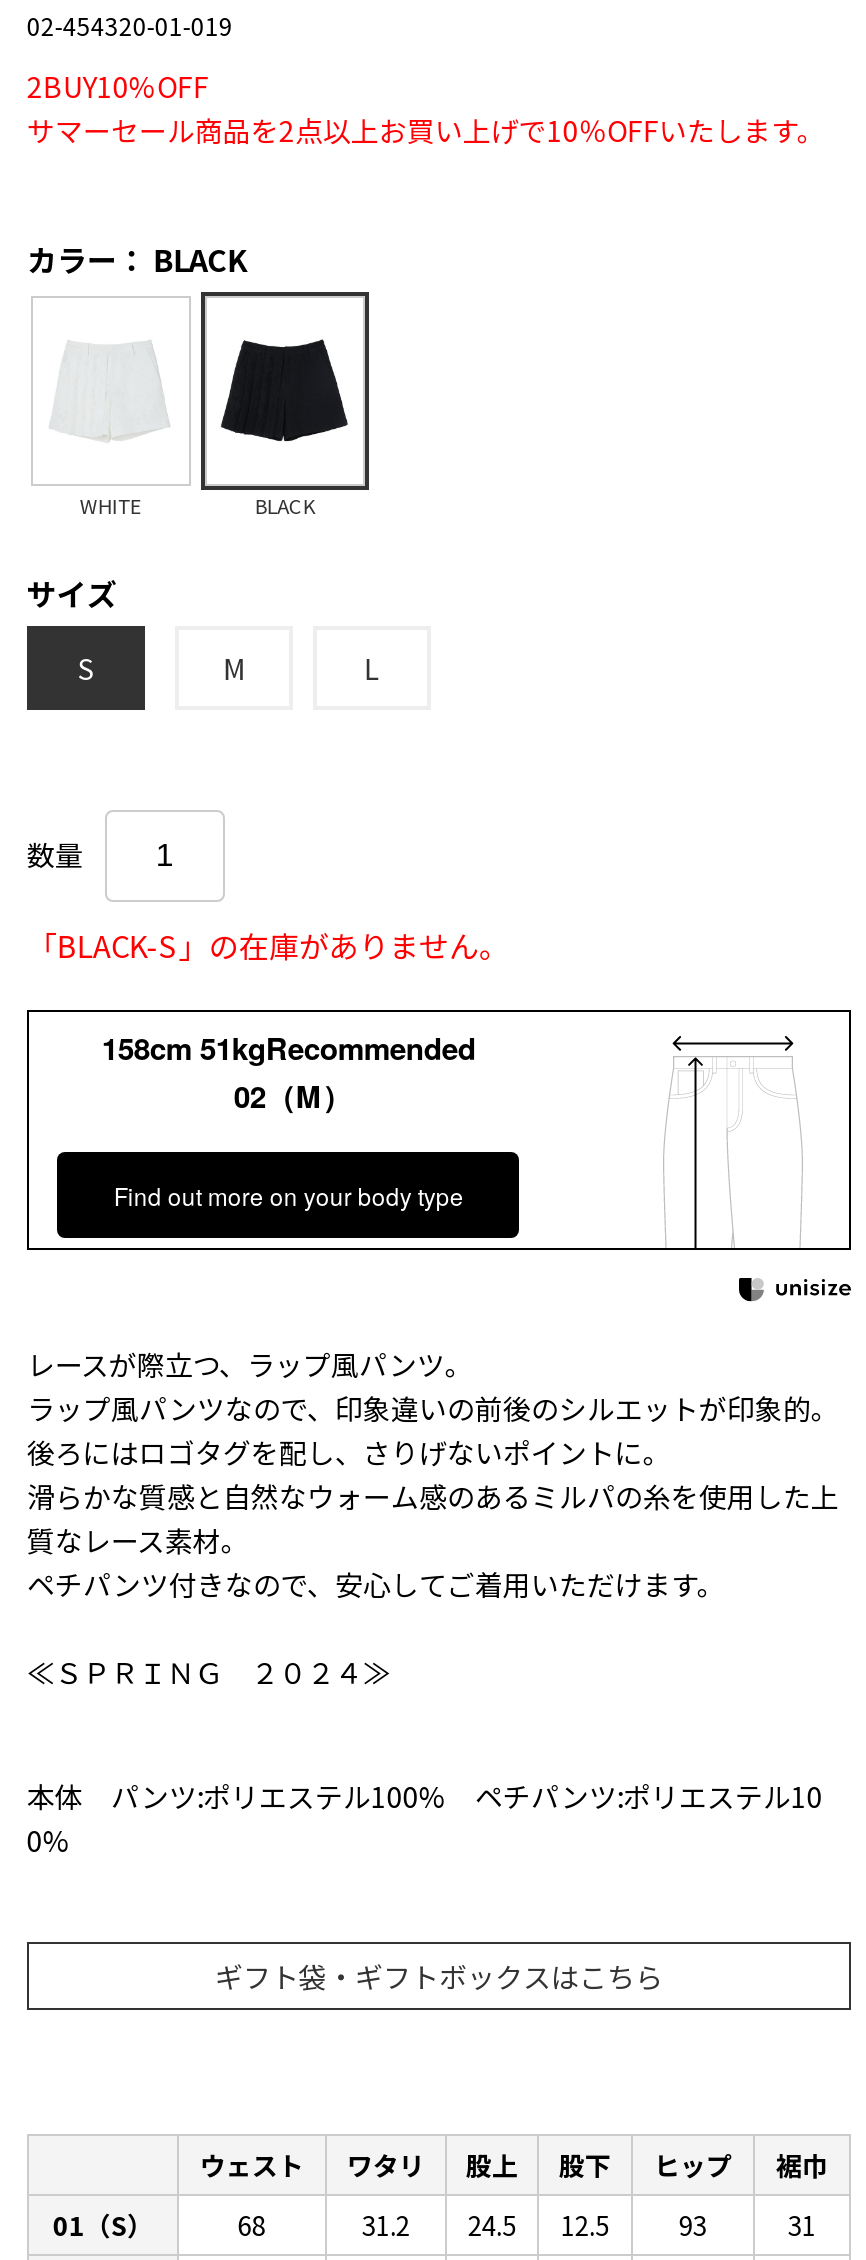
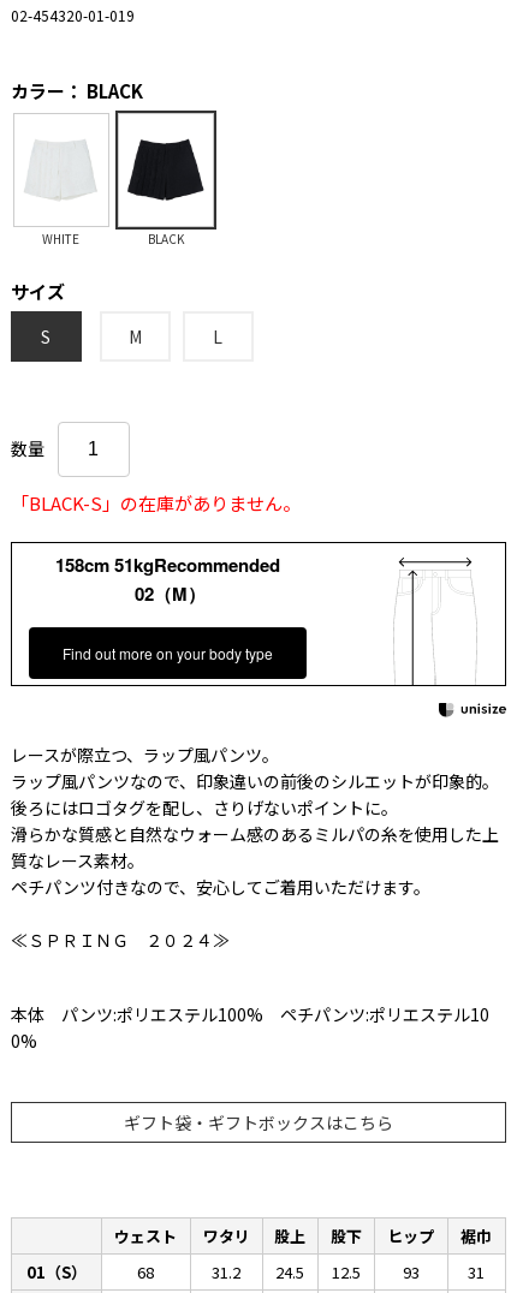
- 2BUY10%OFF
- サマーセール商品を2点以上お買い上げで10％OFFいたします。
